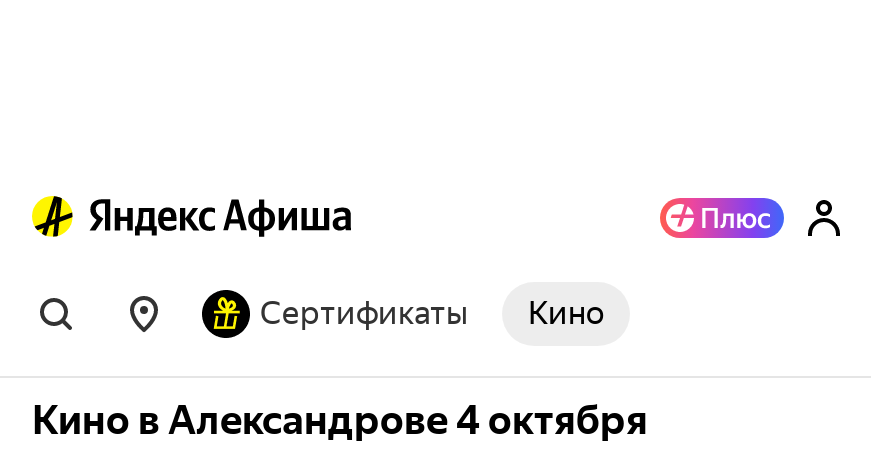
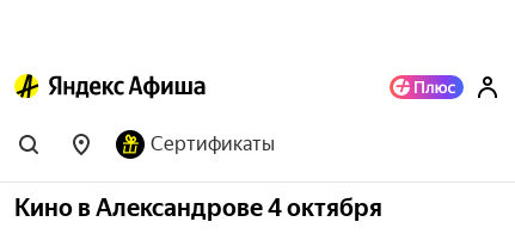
- Кино
